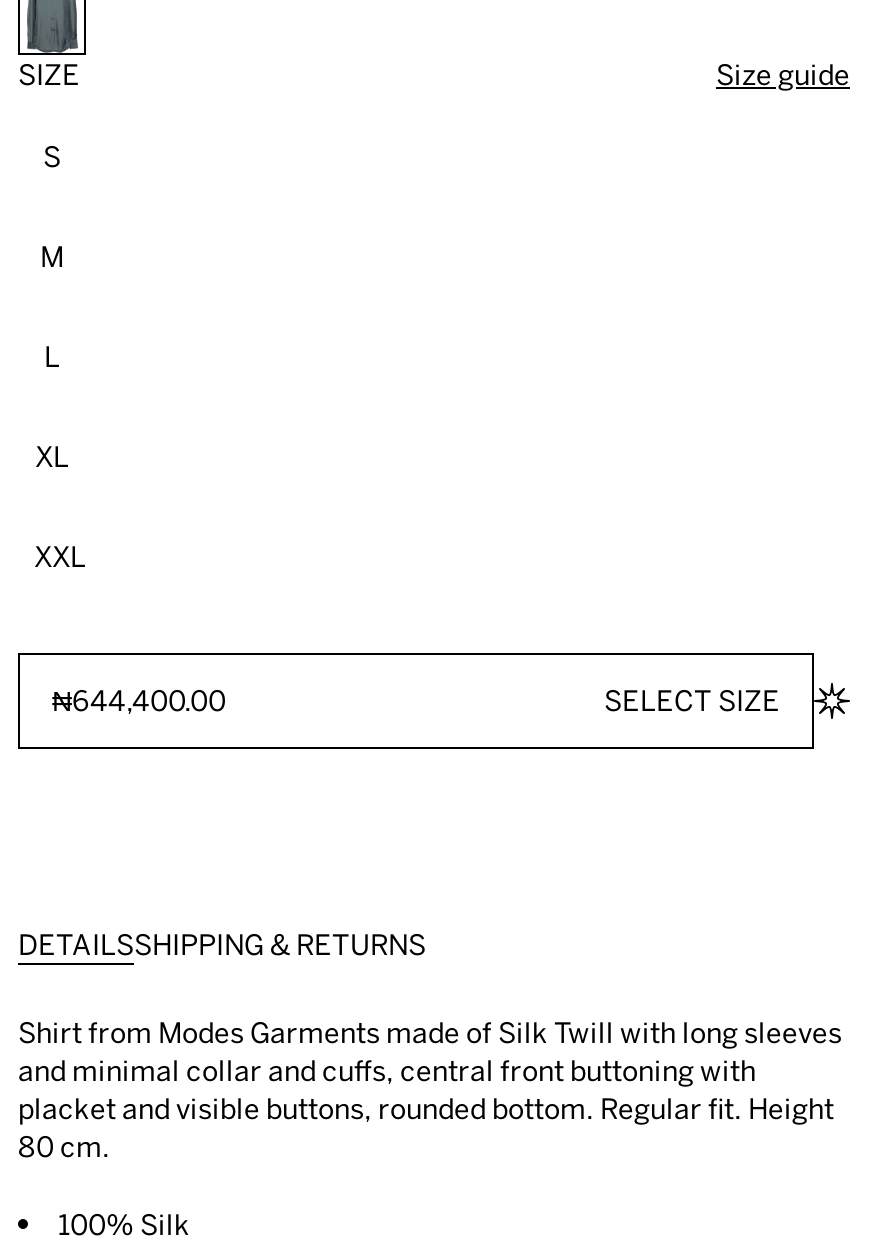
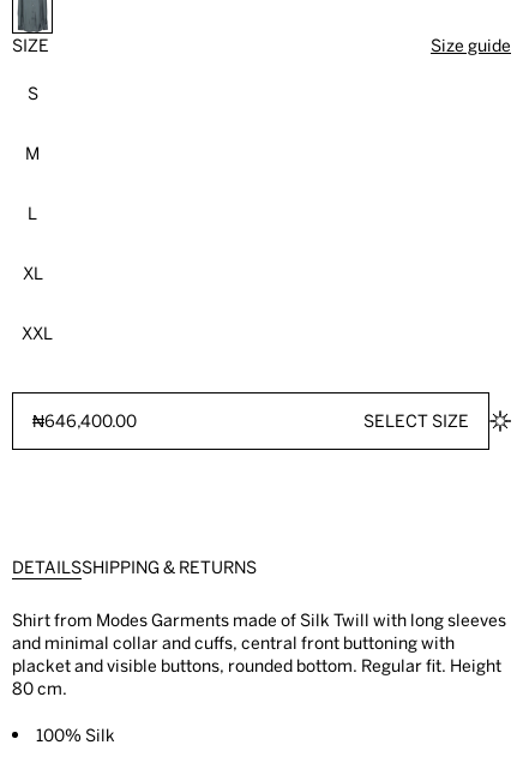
- ₦644,400.00
+ ₦646,400.00
